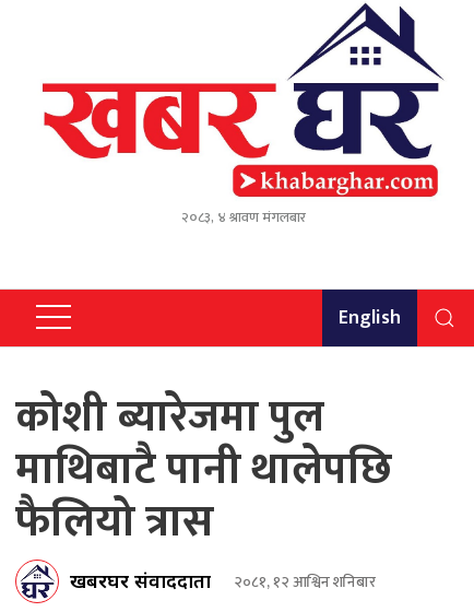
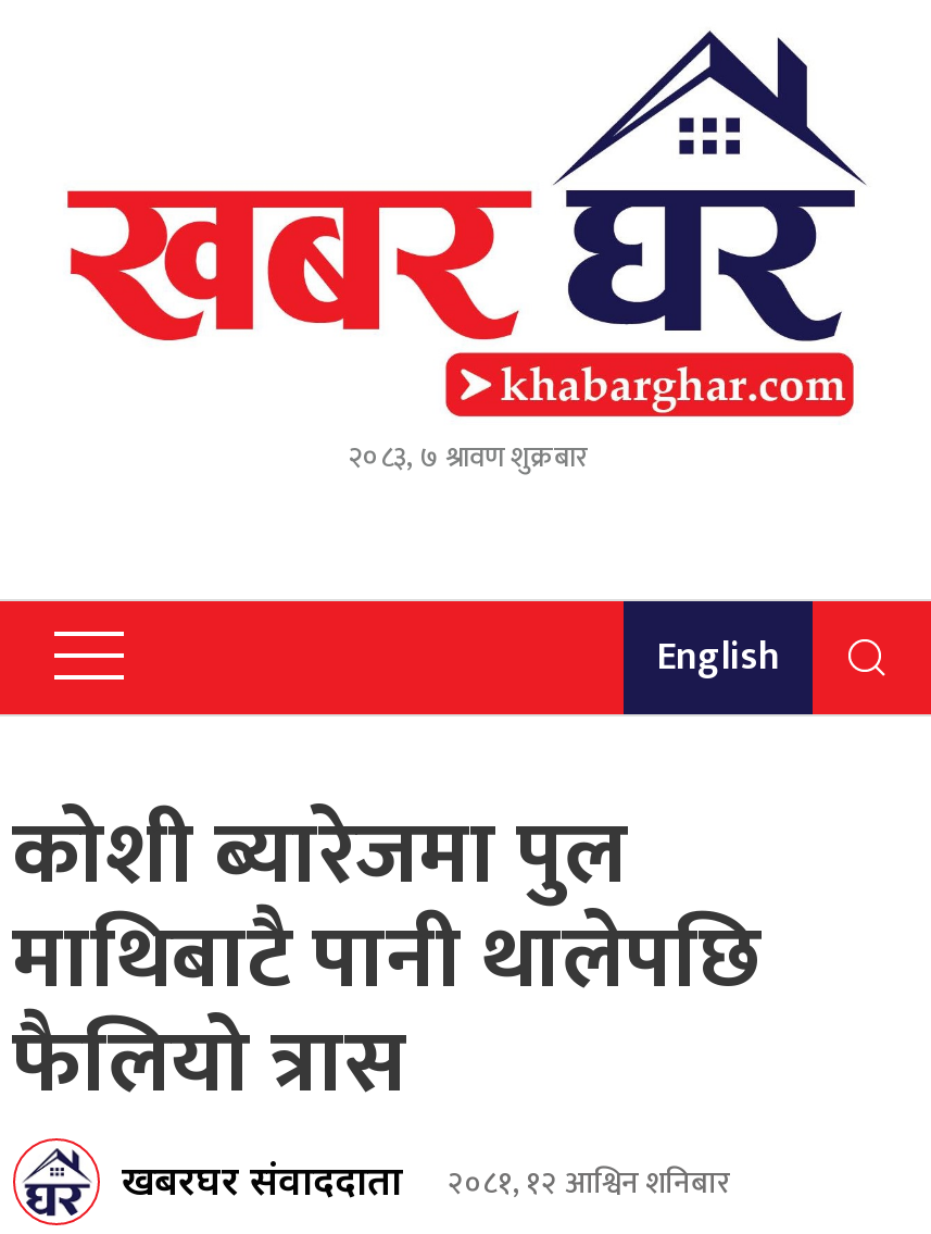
- २०८३, ४ श्रावण मंगलबार
+ २०८३, ७ श्रावण शुक्रबार
